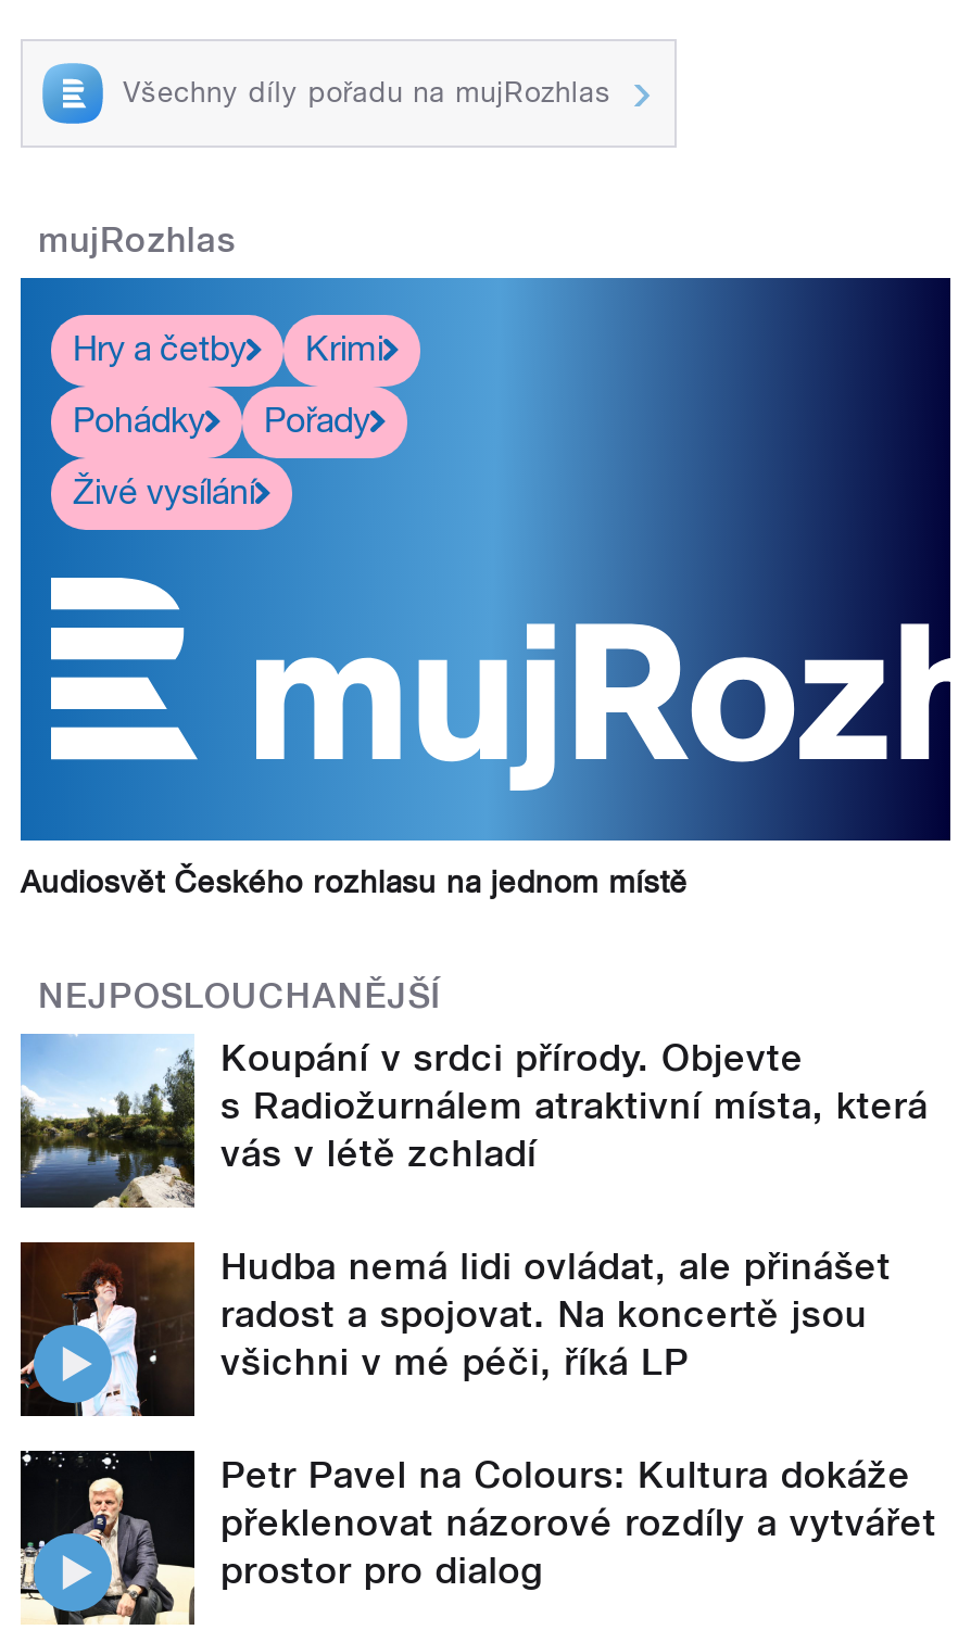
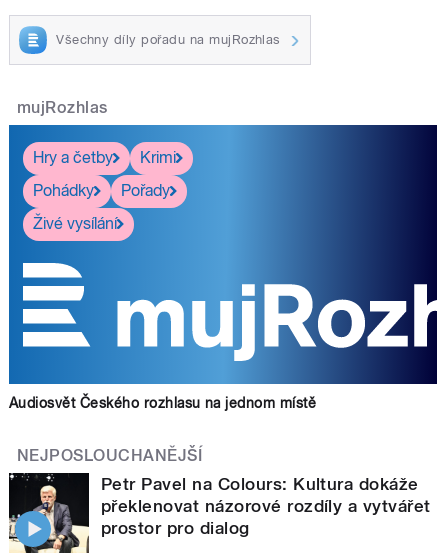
- [image]
- Koupání v srdci přírody. Objevte
- s Radiožurnálem atraktivní místa, která
- vás v létě zchladí
- Hudba nemá lidi ovládat, ale přinášet
- radost a spojovat. Na koncertě jsou
- všichni v mé péči, říká LP

- [image]
